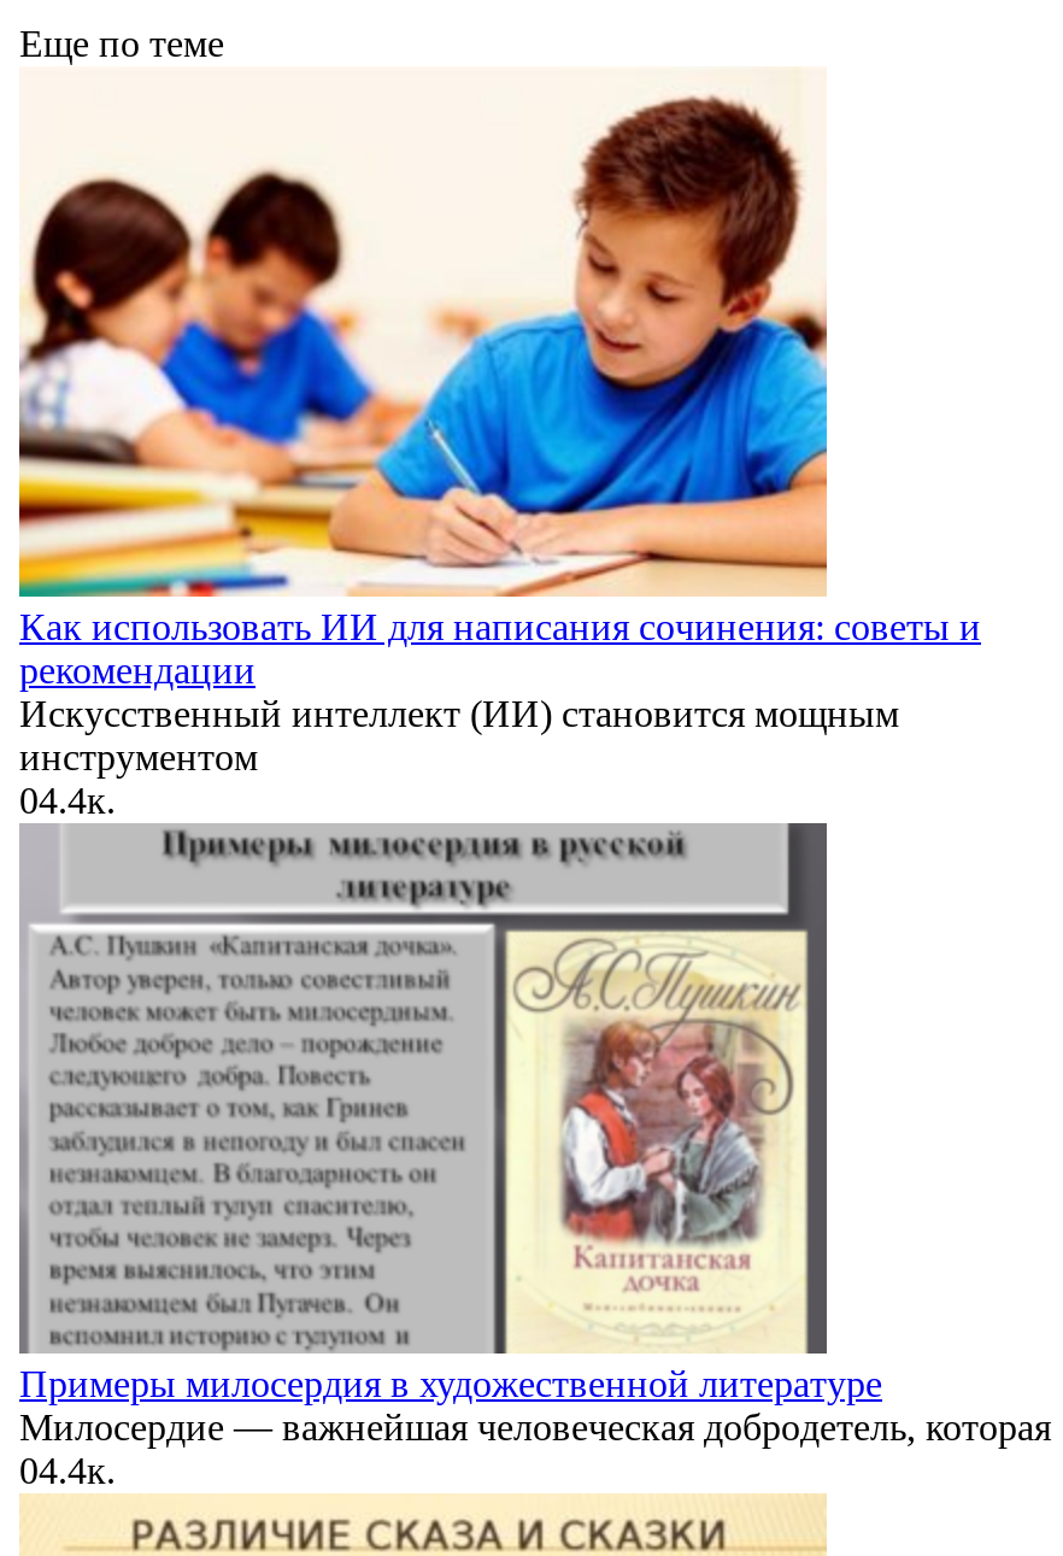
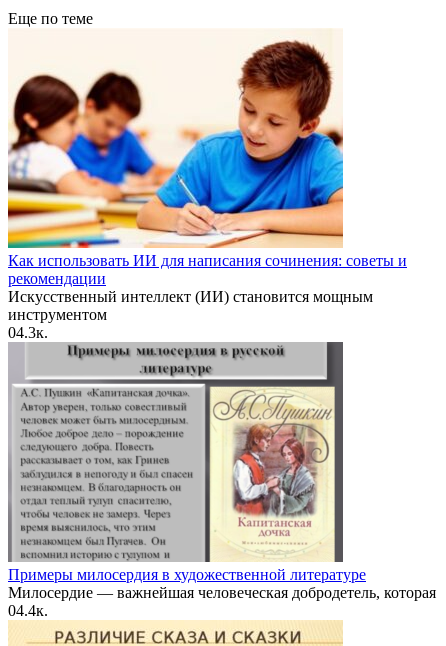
- 04.4к.
+ 04.3к.
